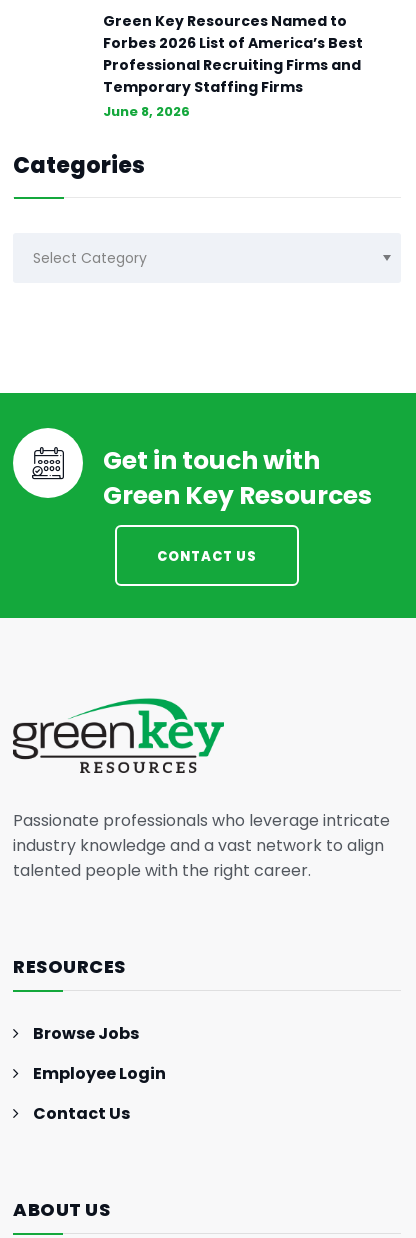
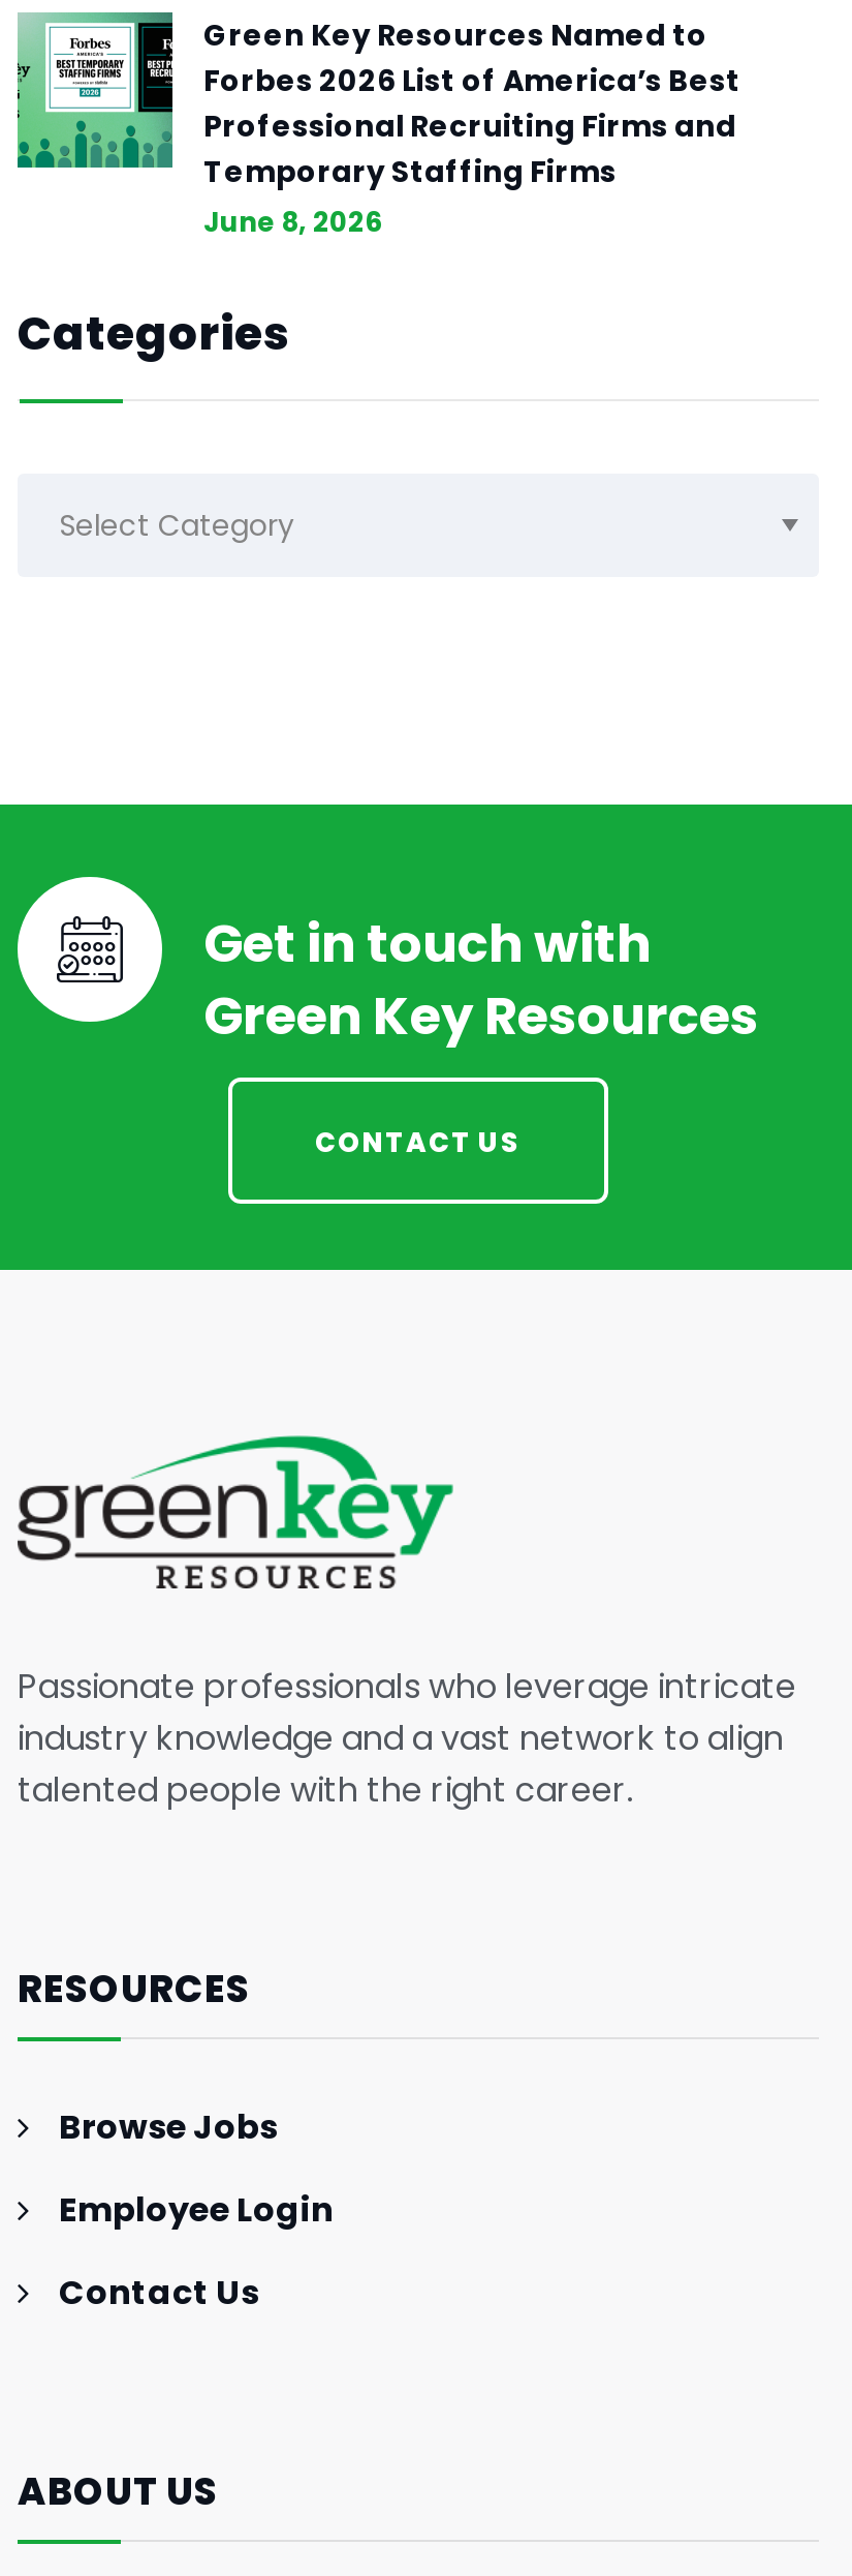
+ [image]
